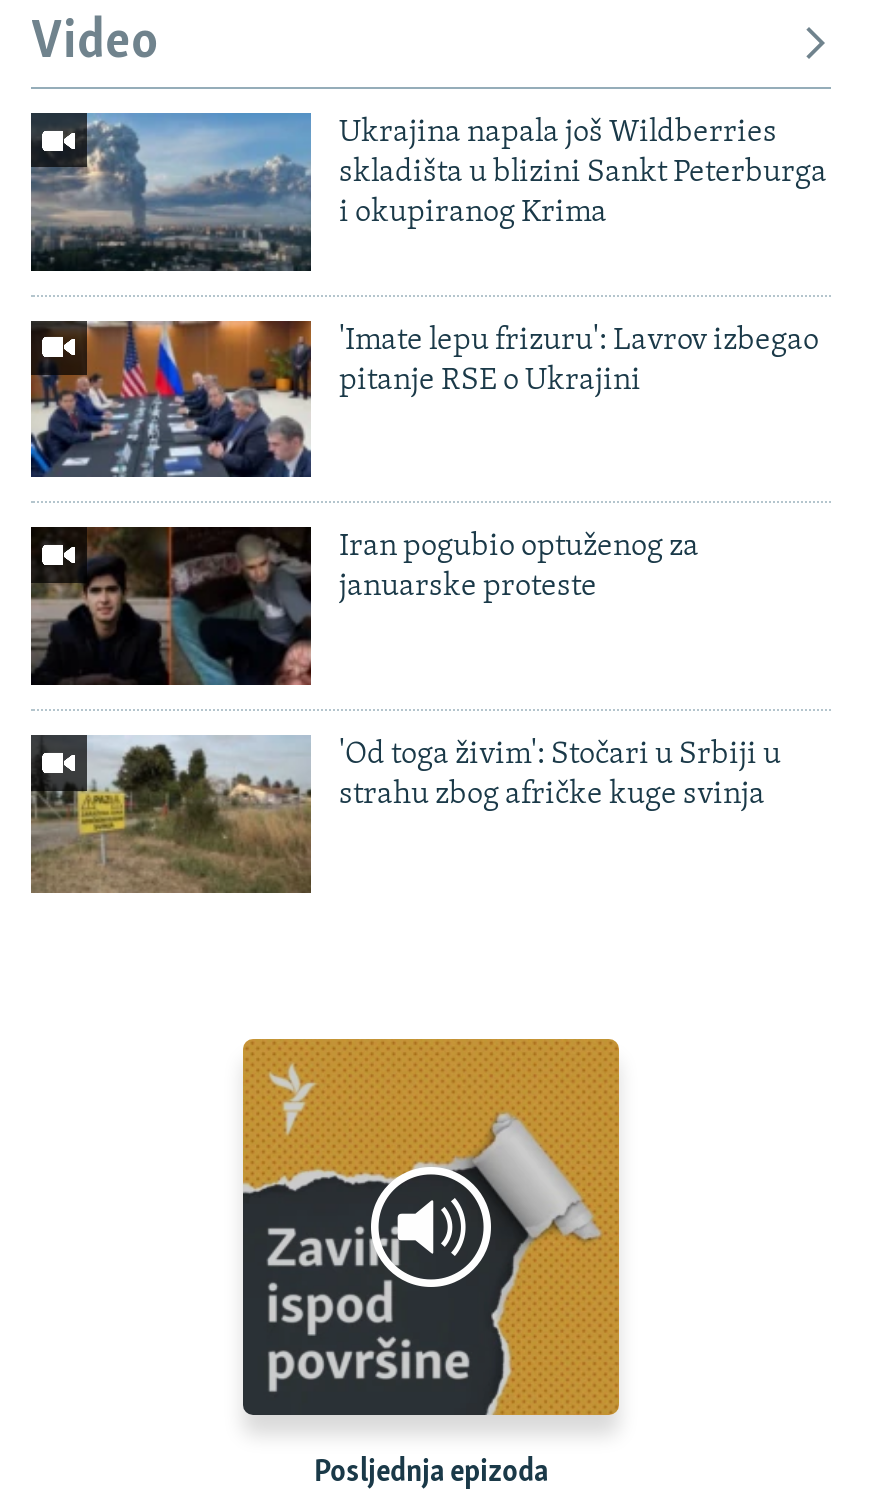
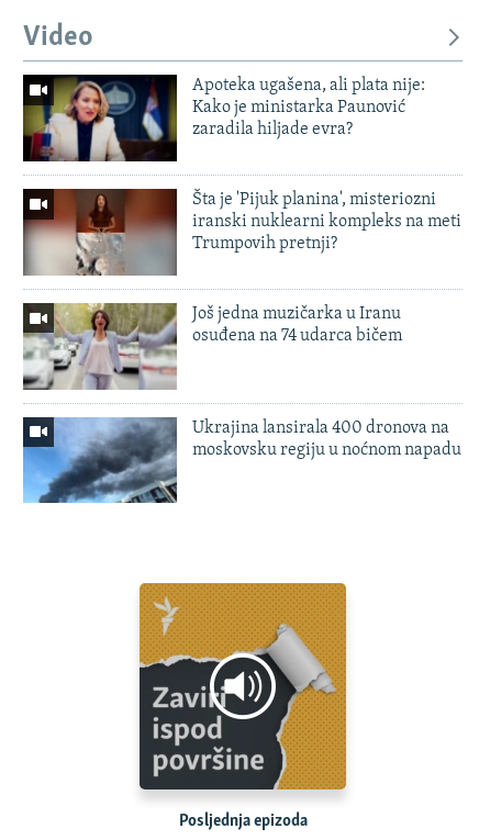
- [image]
- Ukrajina napala još Wildberries
- skladišta u blizini Sankt Peterburga
- i okupiranog Krima
+ [image]
+ Apoteka ugašena, ali plata nije:
+ Kako je ministarka Paunović
+ zaradila hiljade evra?

- [image]
- 'Imate lepu frizuru': Lavrov izbegao
- pitanje RSE o Ukrajini
+ [image]
+ Šta je 'Pijuk planina', misteriozni
+ iranski nuklearni kompleks na meti
+ Trumpovih pretnji?

- [image]
- Iran pogubio optuženog za
- januarske proteste
+ [image]
+ Još jedna muzičarka u Iranu
+ osuđena na 74 udarca bičem

- [image]
- 'Od toga živim': Stočari u Srbiji u
- strahu zbog afričke kuge svinja
+ [image]
+ Ukrajina lansirala 400 dronova na
+ moskovsku regiju u noćnom napadu
